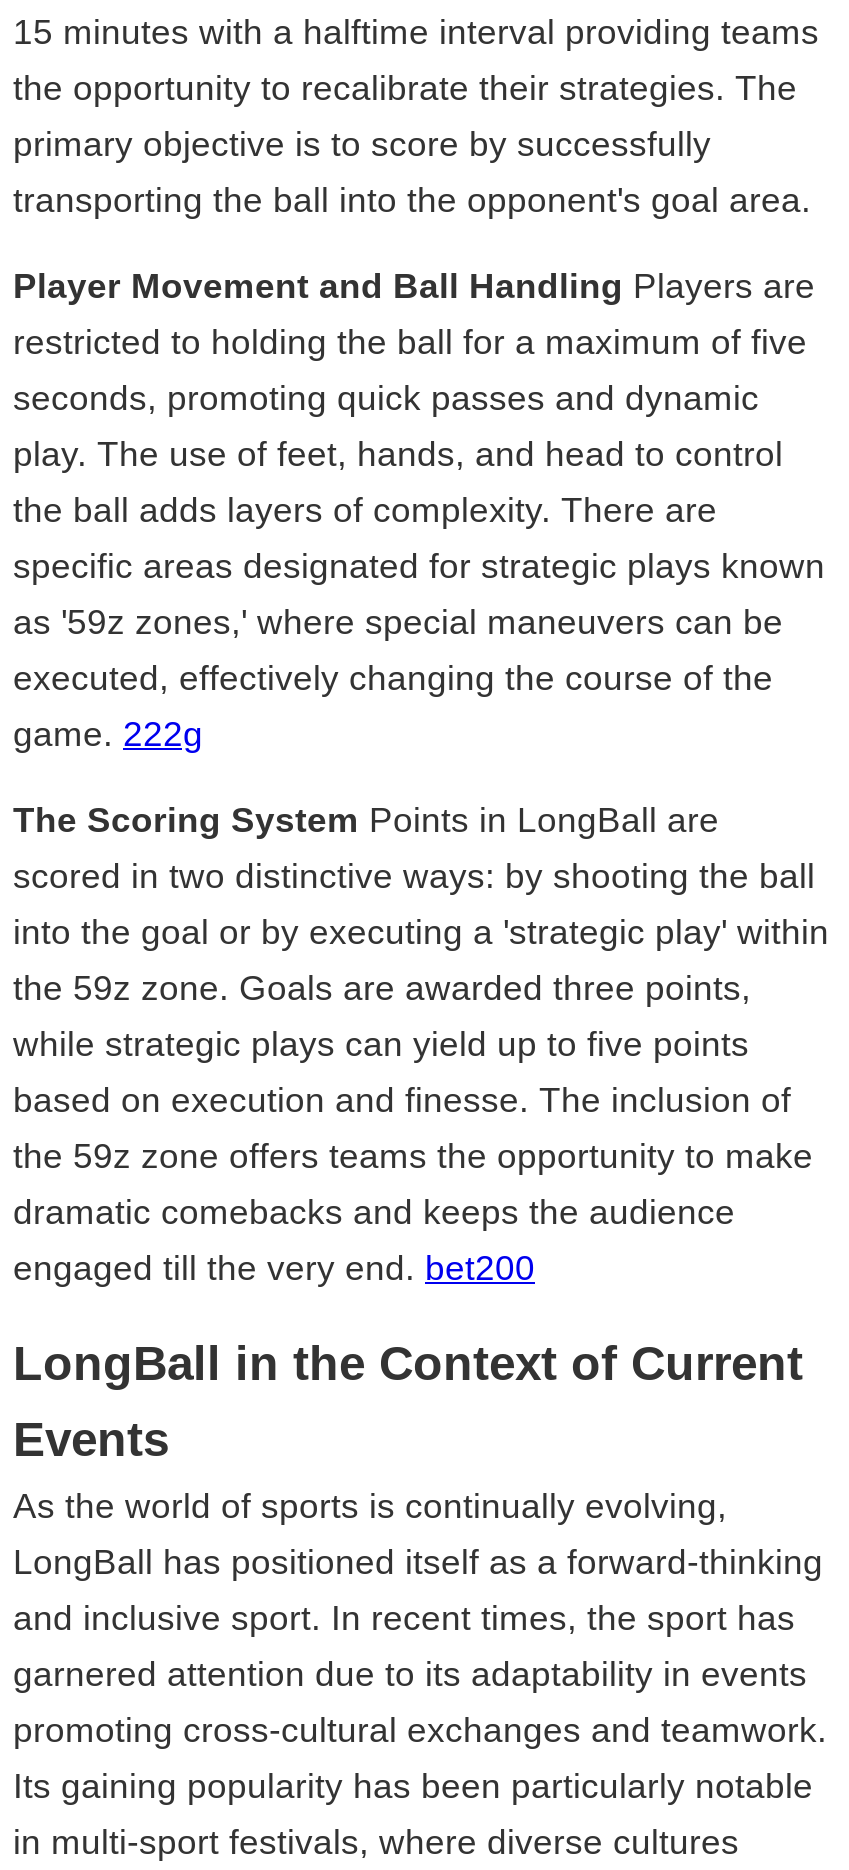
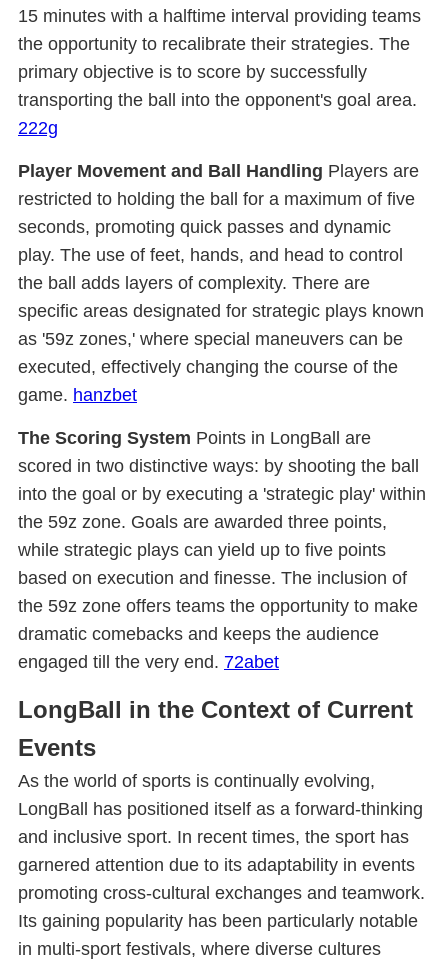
+ 222g

- game. 222g
+ game. hanzbet

- engaged till the very end. bet200
+ engaged till the very end. 72abet
